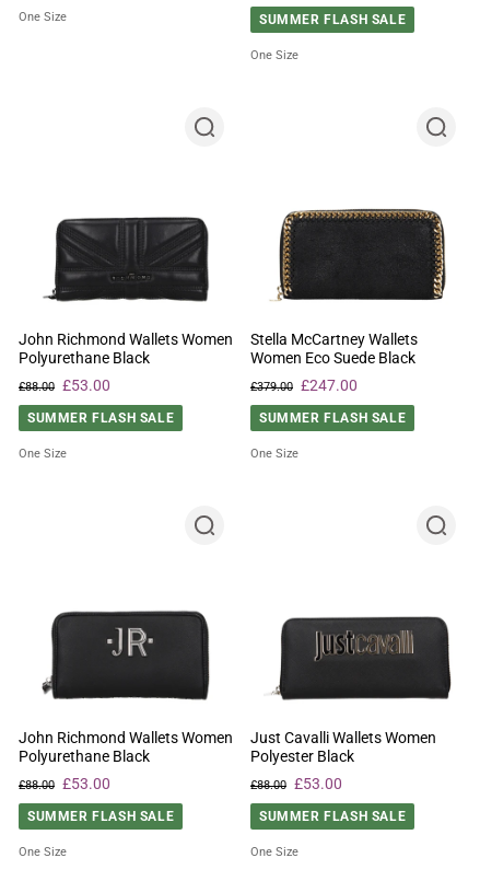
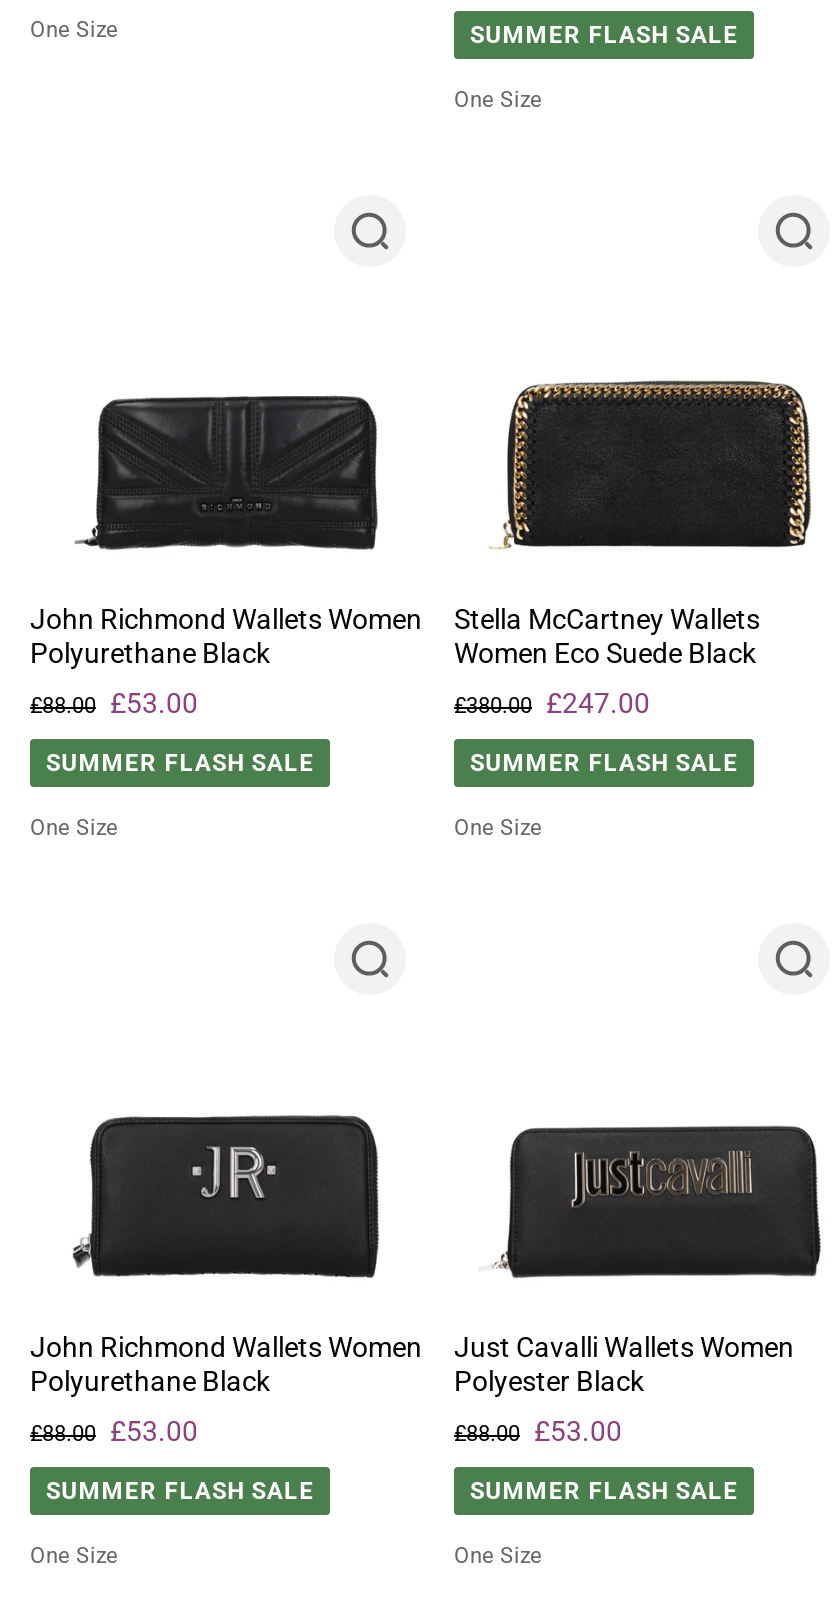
- £379.00 £247.00
+ £380.00 £247.00
